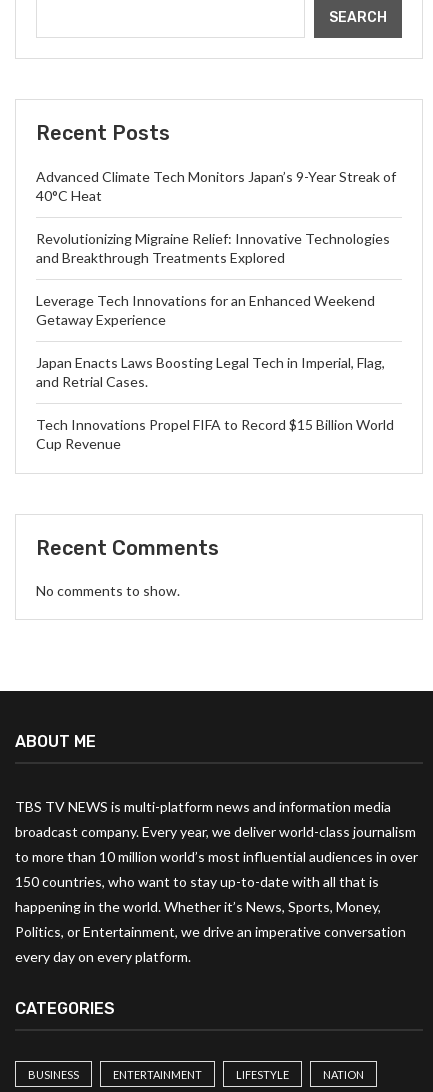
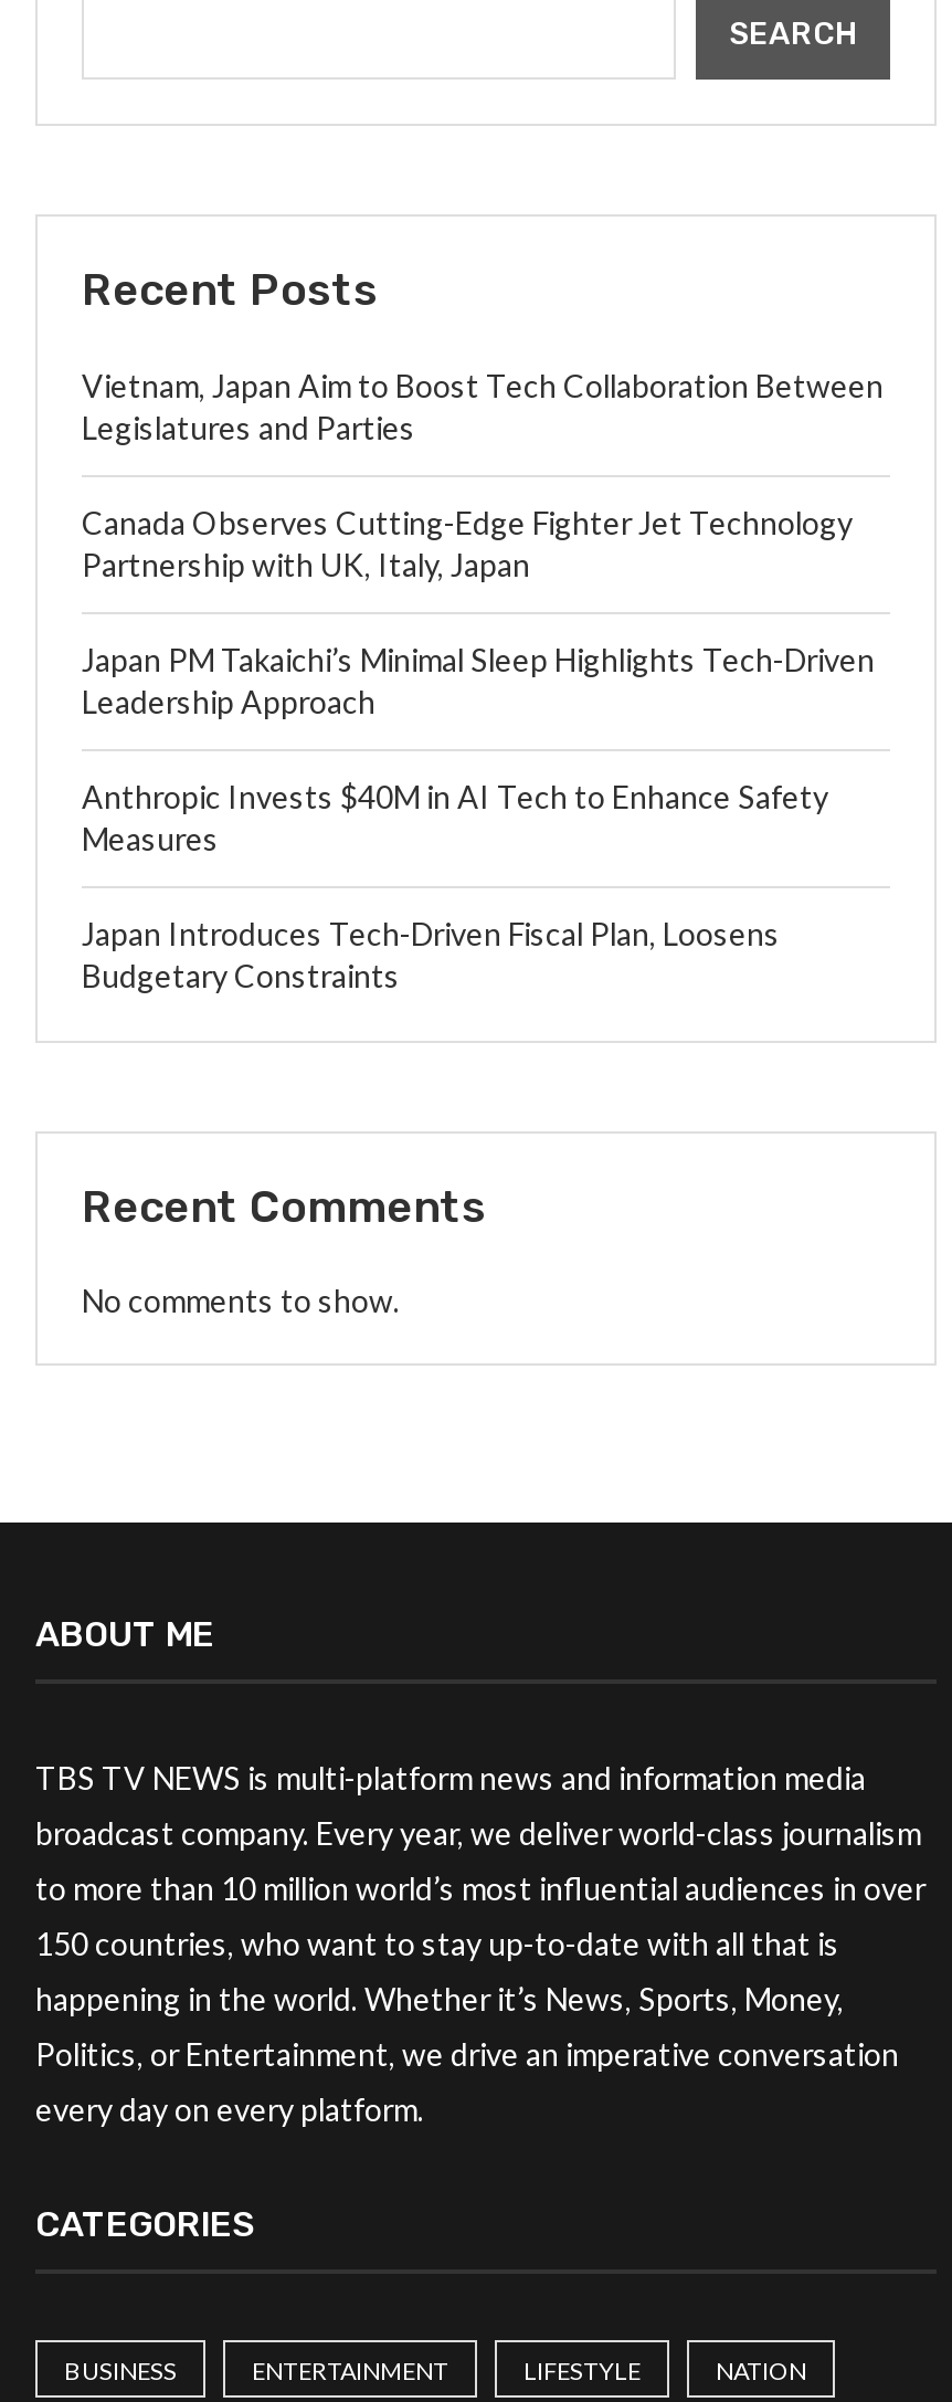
- Advanced Climate Tech Monitors Japan’s 9-Year Streak of
- 40°C Heat
+ Vietnam, Japan Aim to Boost Tech Collaboration Between
+ Legislatures and Parties

- Revolutionizing Migraine Relief: Innovative Technologies
- and Breakthrough Treatments Explored
+ Canada Observes Cutting-Edge Fighter Jet Technology
+ Partnership with UK, Italy, Japan

- Leverage Tech Innovations for an Enhanced Weekend
- Getaway Experience
+ Japan PM Takaichi’s Minimal Sleep Highlights Tech-Driven
+ Leadership Approach

- Japan Enacts Laws Boosting Legal Tech in Imperial, Flag,
- and Retrial Cases.
+ Anthropic Invests $40M in AI Tech to Enhance Safety
+ Measures

- Tech Innovations Propel FIFA to Record $15 Billion World
- Cup Revenue
+ Japan Introduces Tech-Driven Fiscal Plan, Loosens
+ Budgetary Constraints
